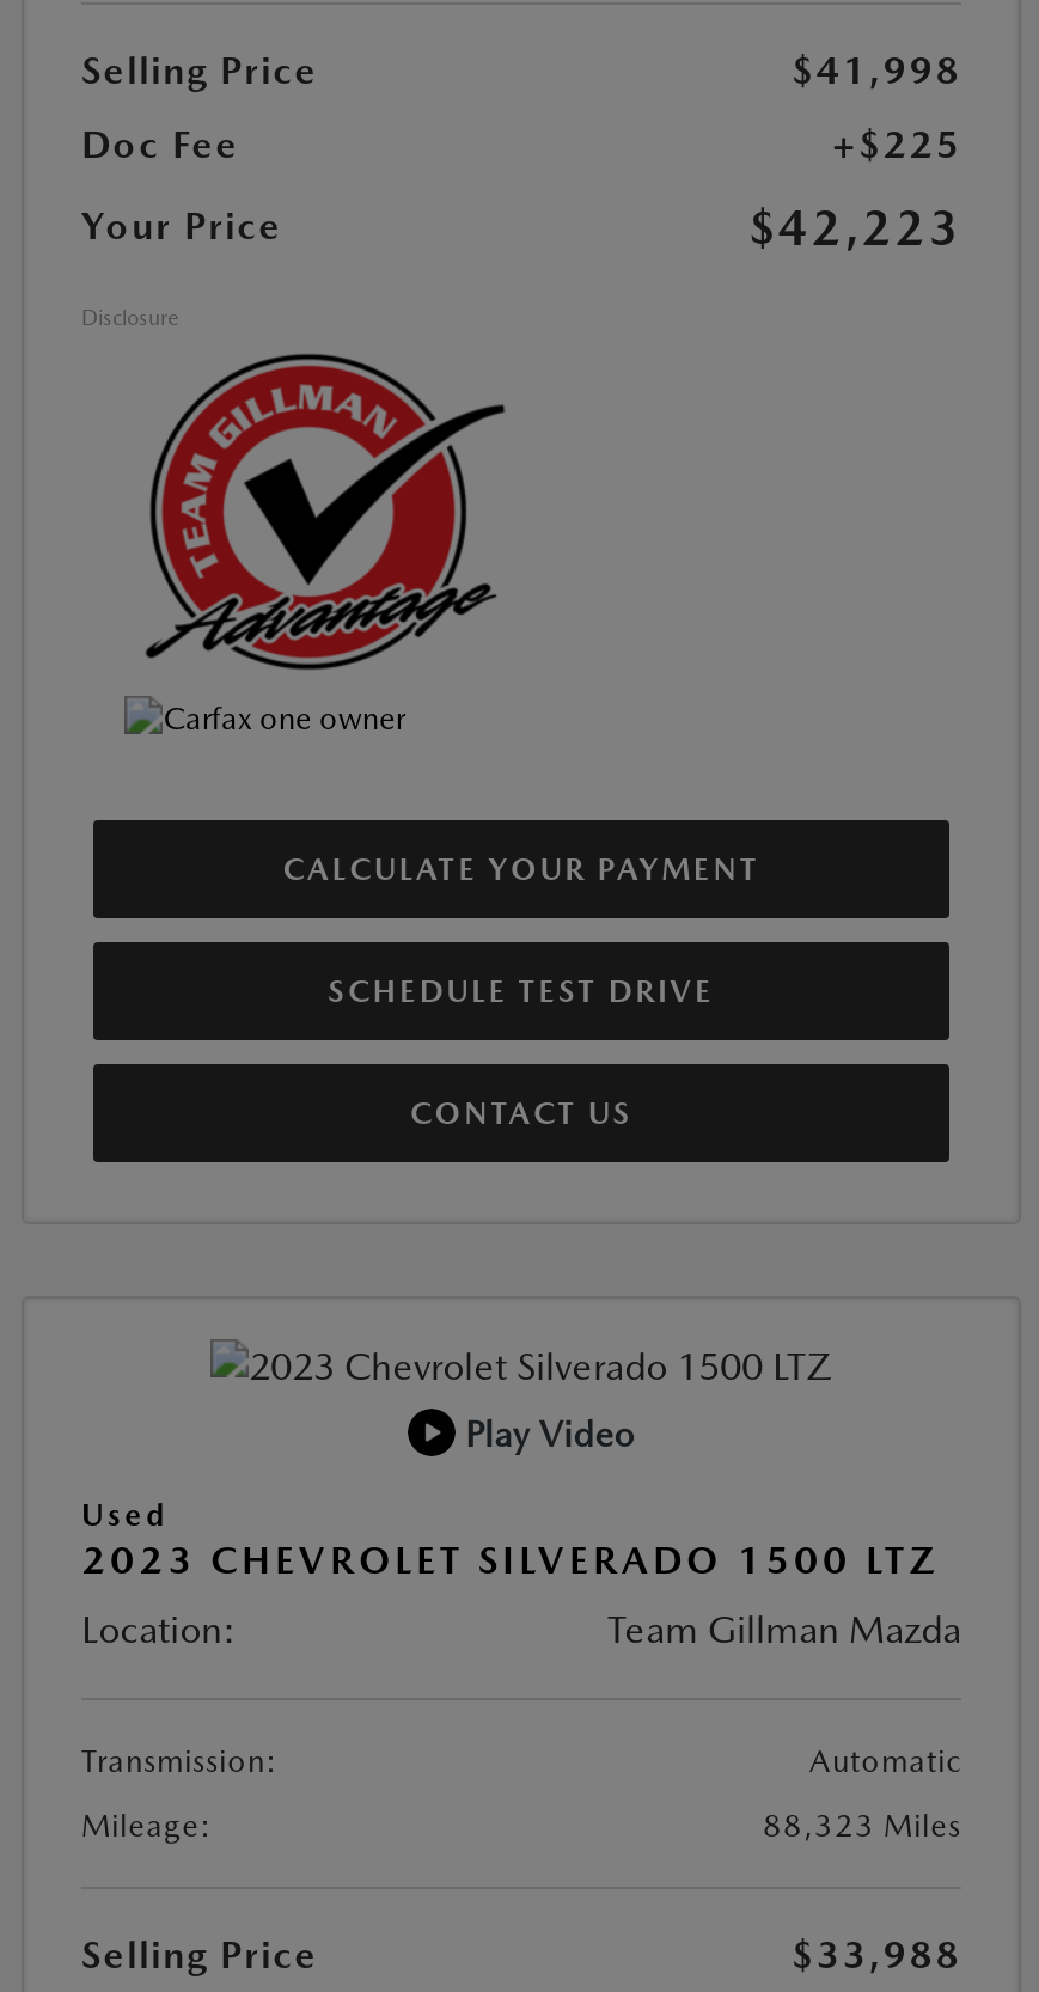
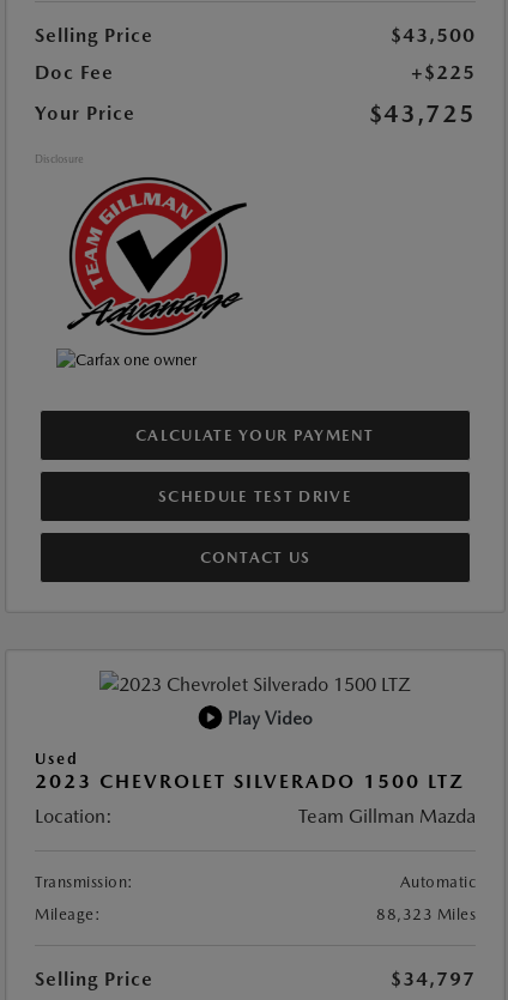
- $41,998
+ $43,500

- $42,223
+ $43,725

- $33,988
+ $34,797
